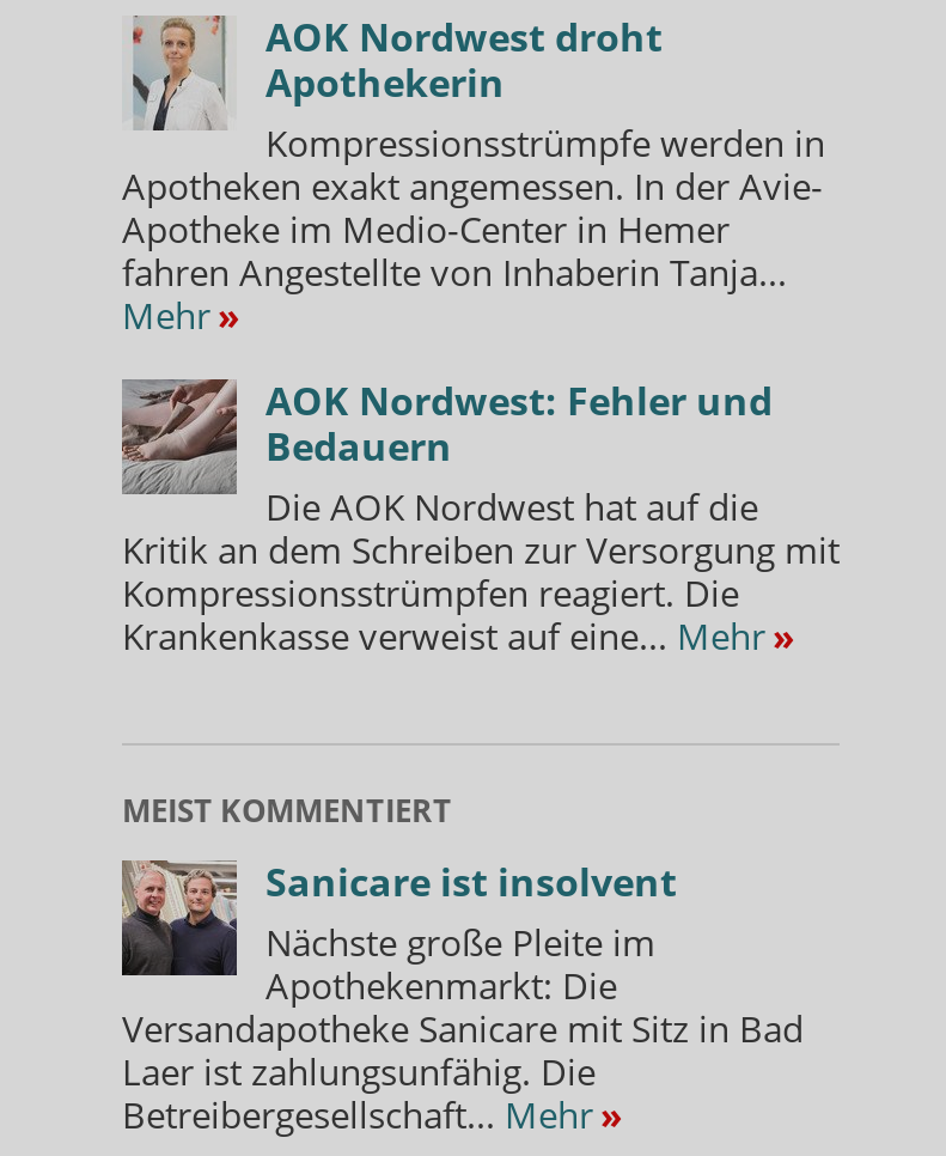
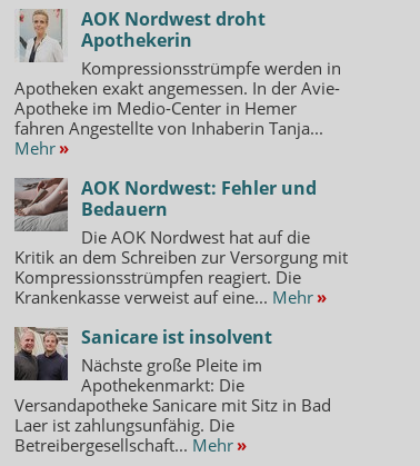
- MEIST KOMMENTIERT
